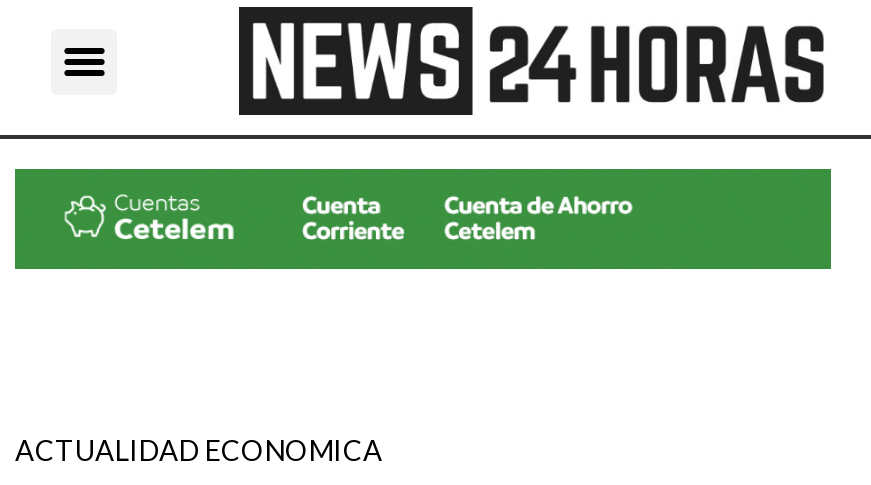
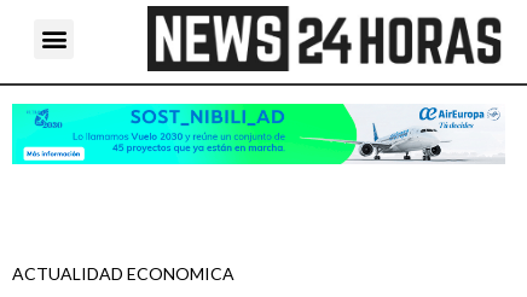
- [image]
+ [image]
